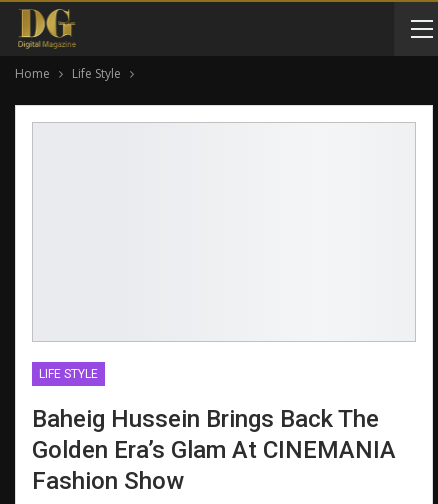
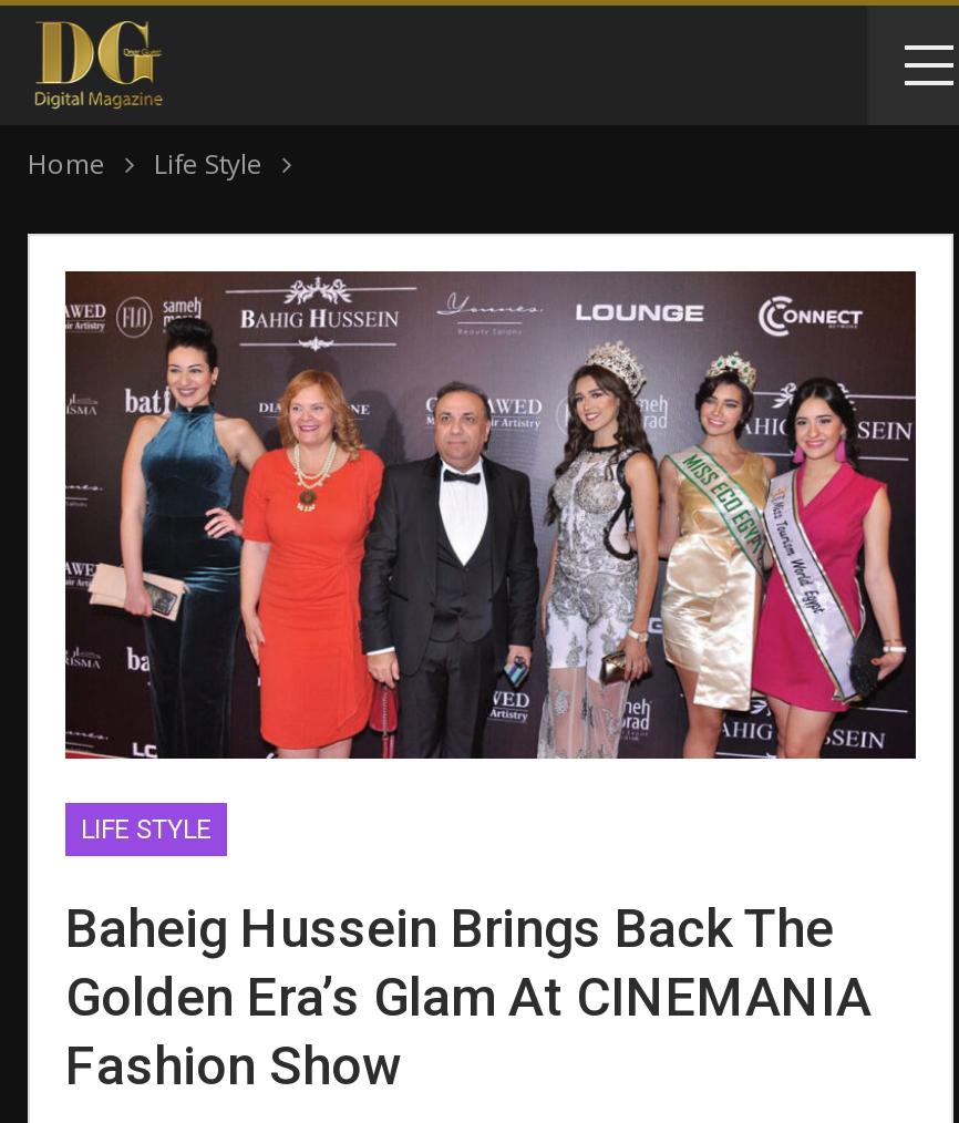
+ [image]
